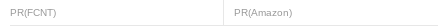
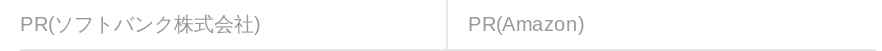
- PR(FCNT)
+ PR(ソフトバンク株式会社)
